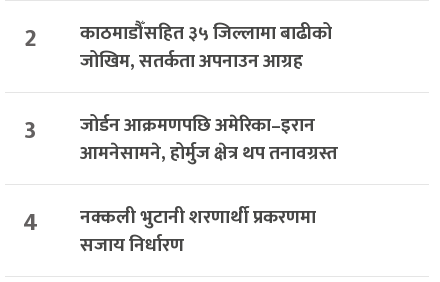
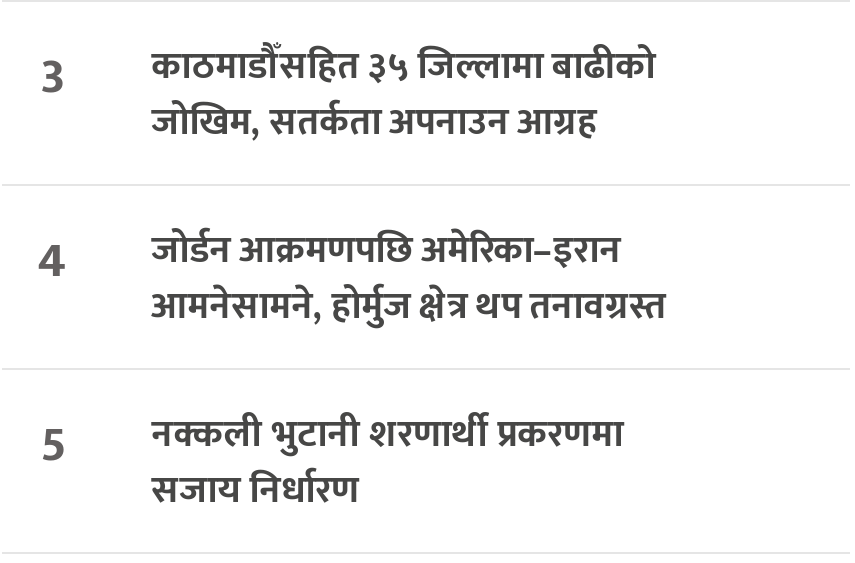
- 2 काठमाडौँसहित ३५ जिल्लामा बाढीको
+ 3 काठमाडौँसहित ३५ जिल्लामा बाढीको

- 3 जोर्डन आक्रमणपछि अमेरिका–इरान
+ 4 जोर्डन आक्रमणपछि अमेरिका–इरान

- 4 नक्कली भुटानी शरणार्थी प्रकरणमा
+ 5 नक्कली भुटानी शरणार्थी प्रकरणमा
